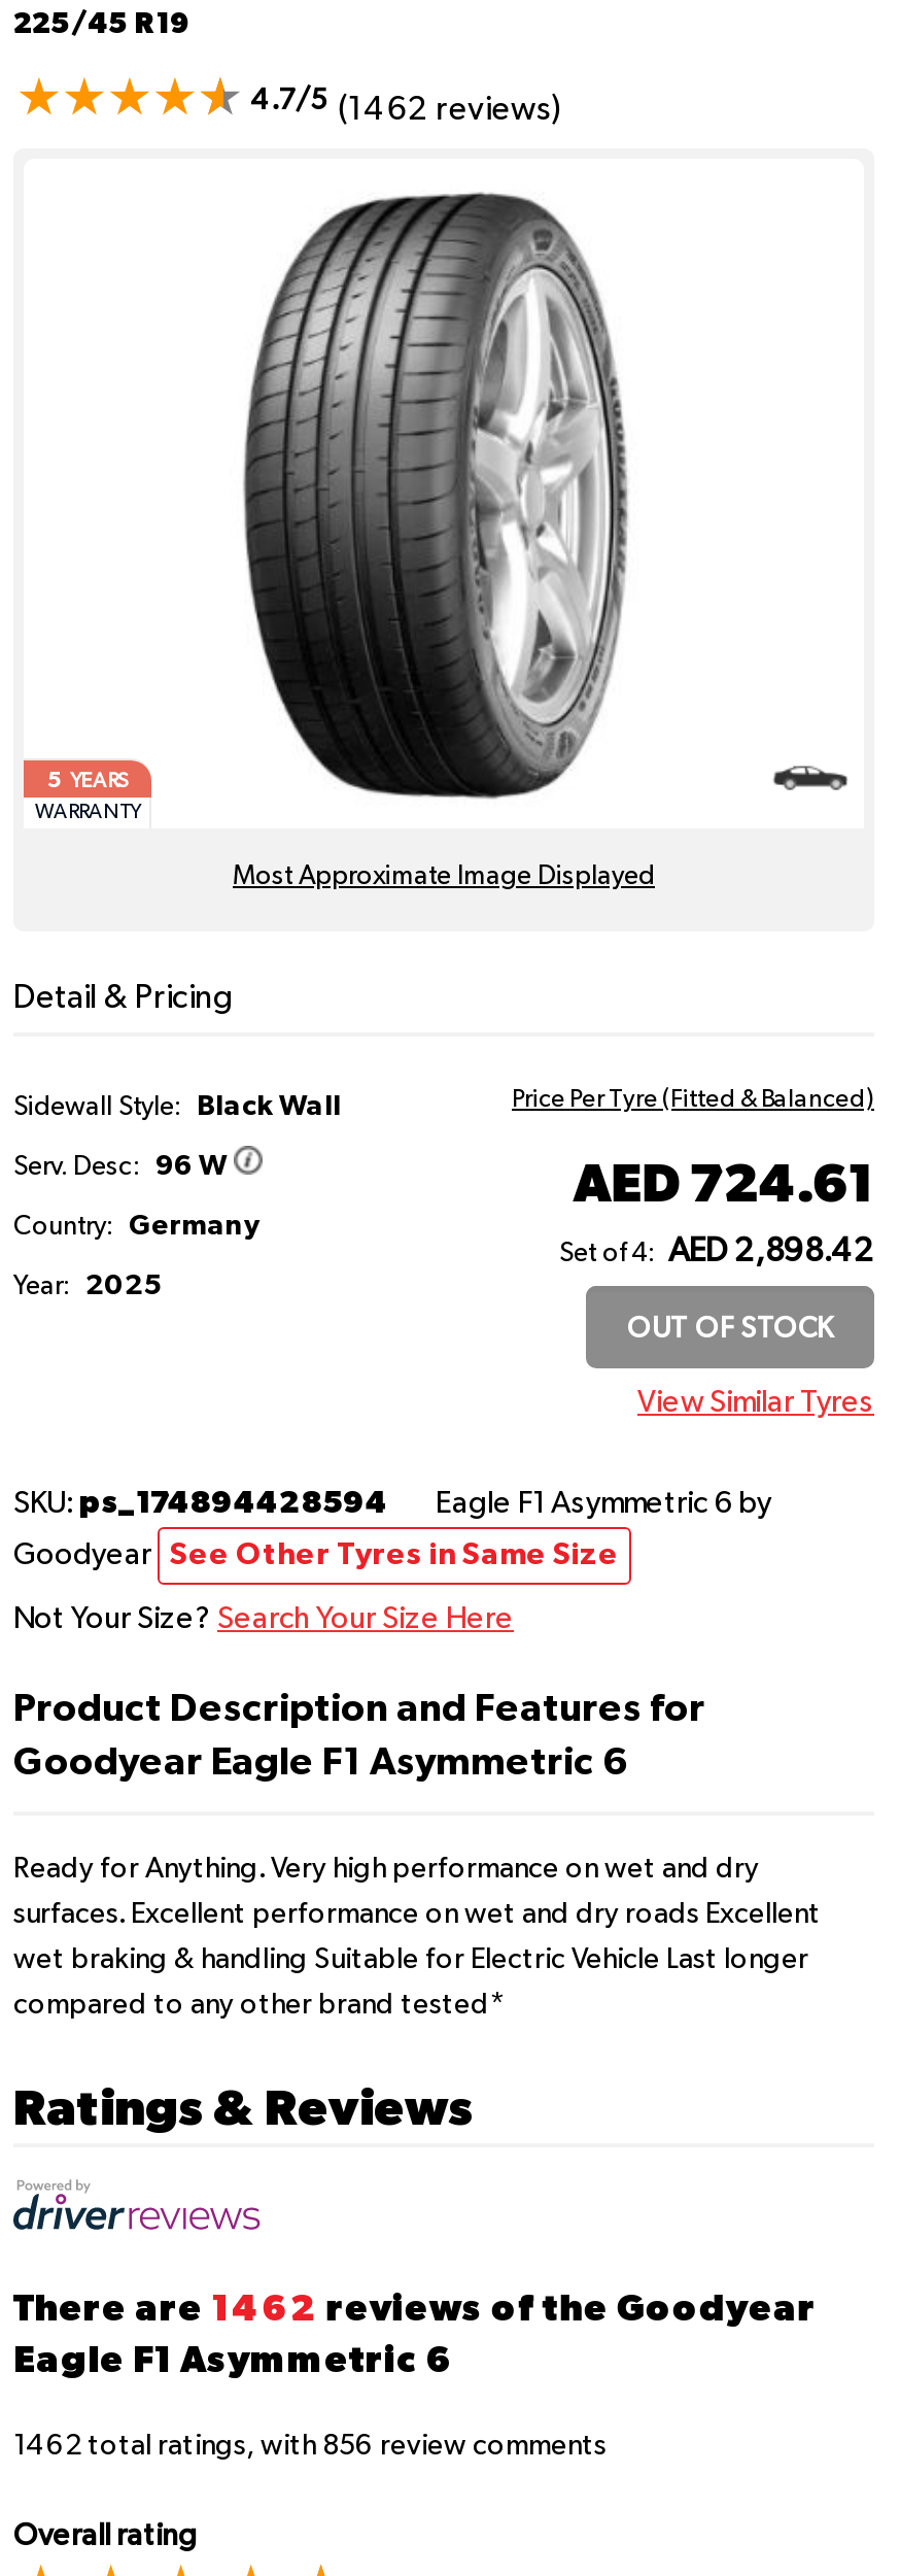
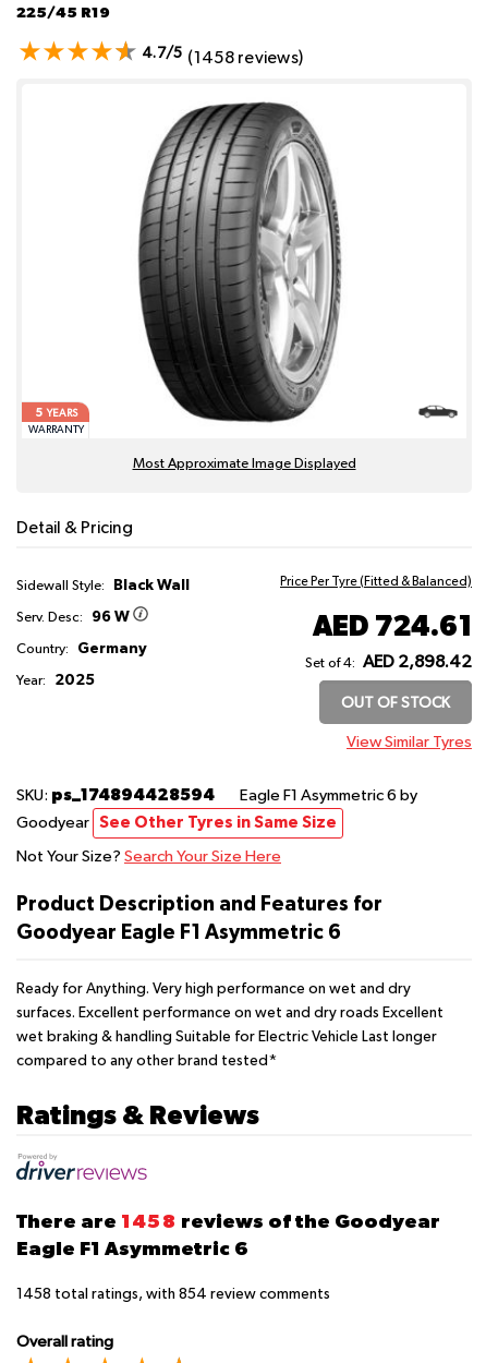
- 4.7/5 (1462 reviews)
+ 4.7/5 (1458 reviews)

- There are 1462 reviews of the Goodyear
+ There are 1458 reviews of the Goodyear

- 1462 total ratings, with 856 review comments
+ 1458 total ratings, with 854 review comments
